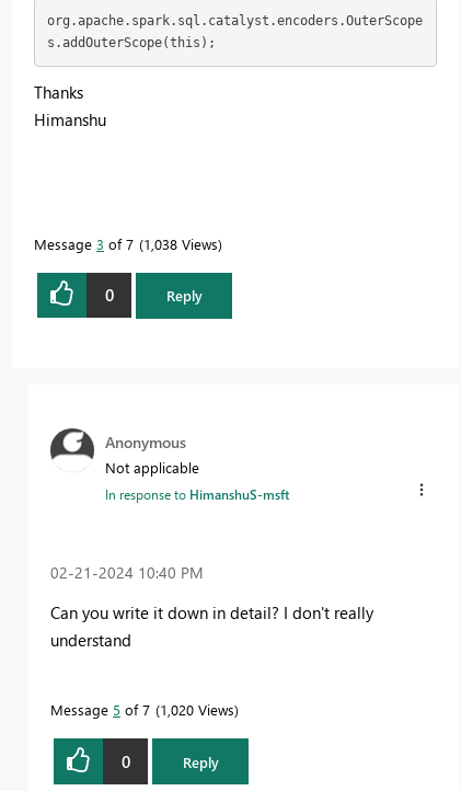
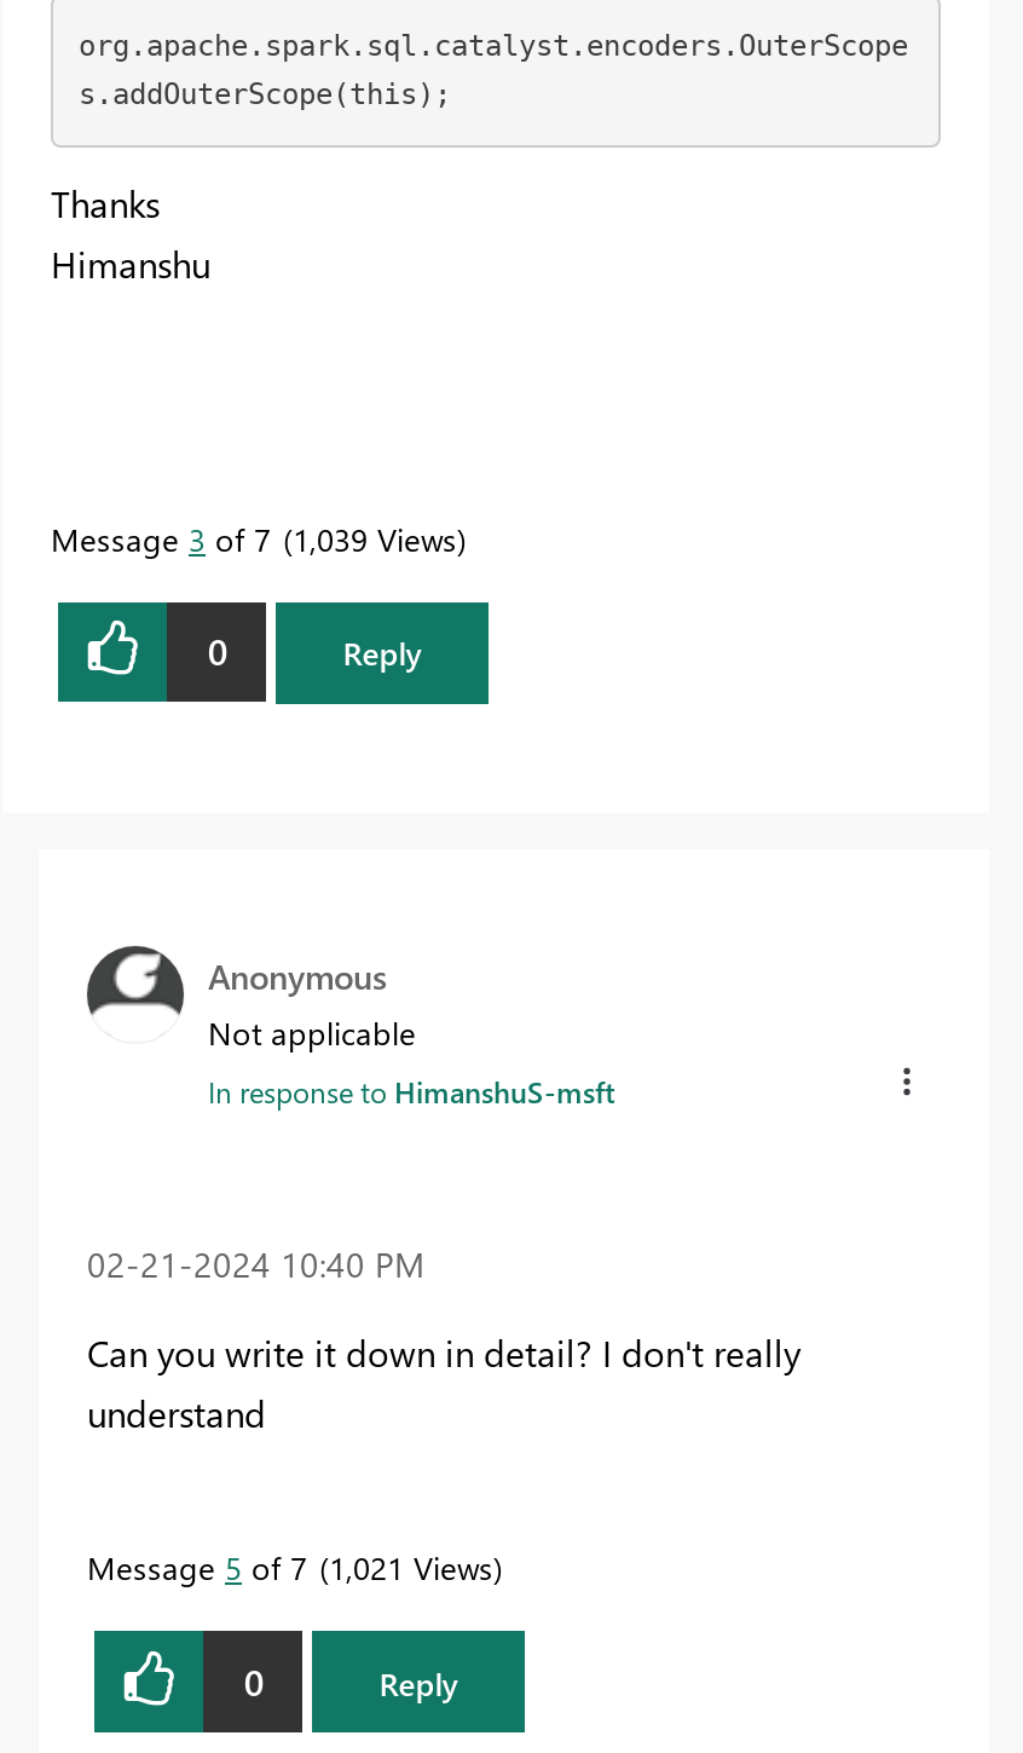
- Message 3 of 7 1,038 Views
+ Message 3 of 7 1,039 Views

- Message 5 of 7 1,020 Views
+ Message 5 of 7 1,021 Views
